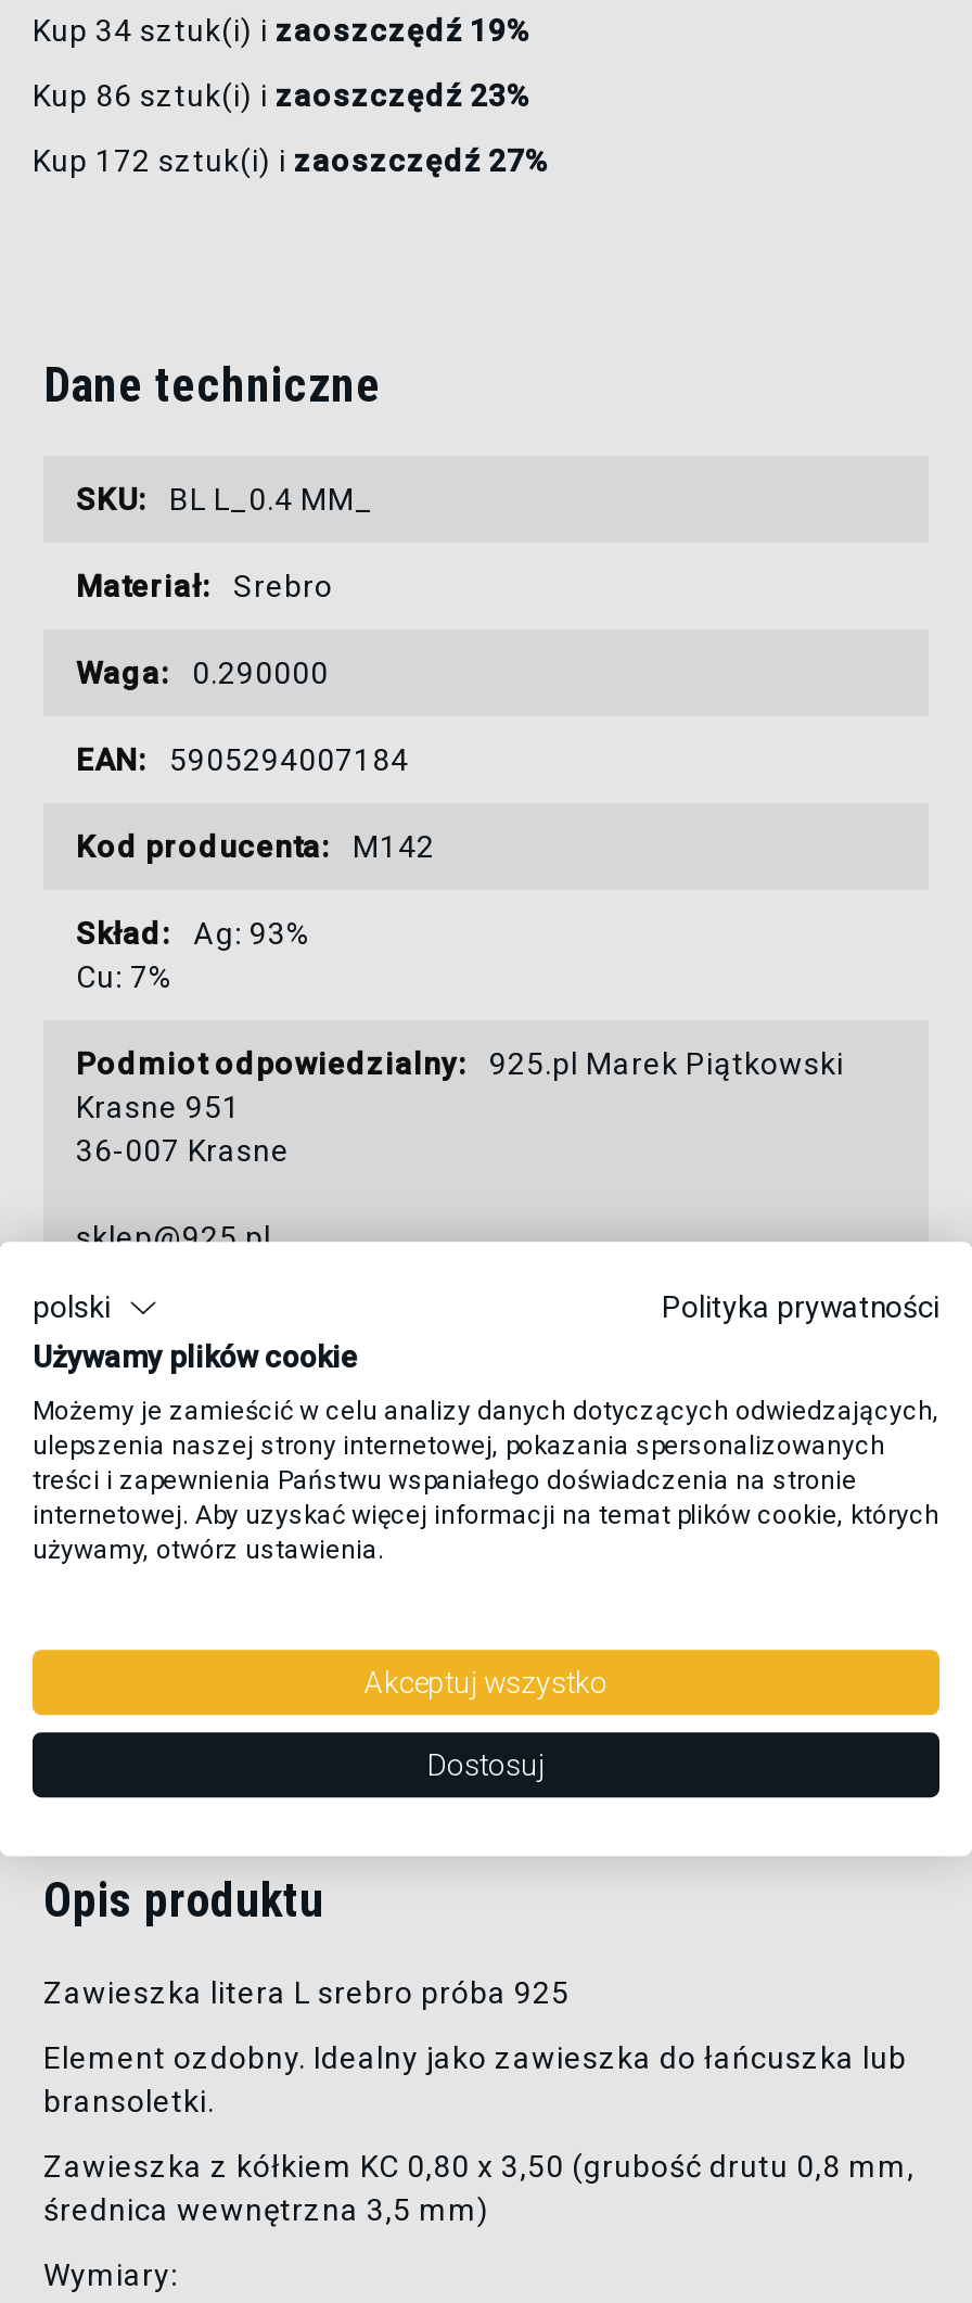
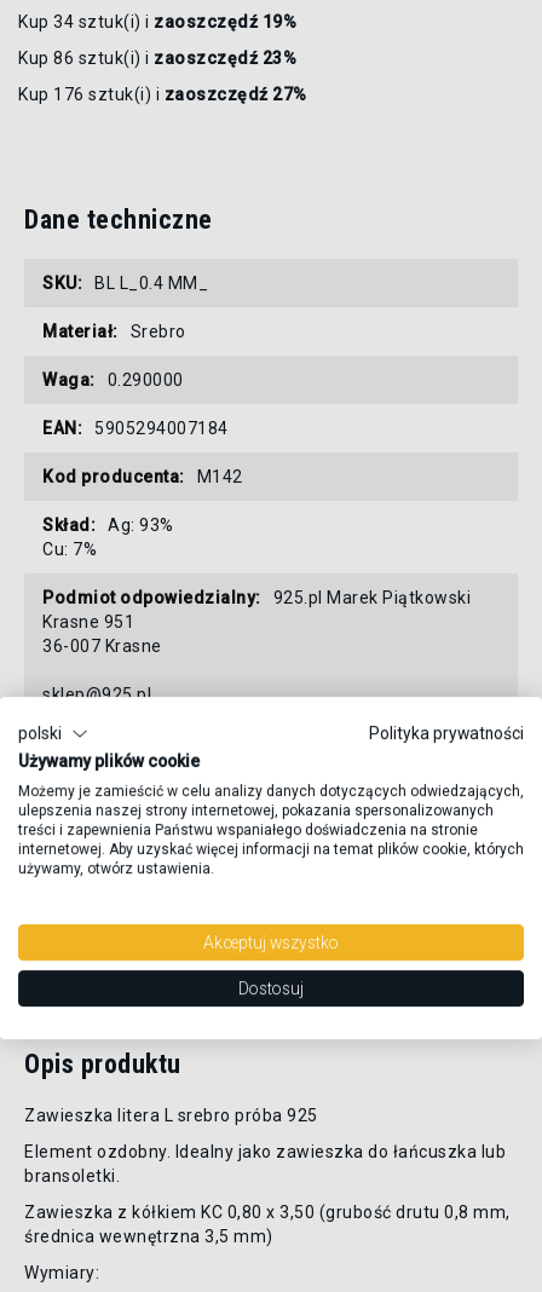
- Kup 172 sztuk(i) i zaoszczędź 27%
+ Kup 176 sztuk(i) i zaoszczędź 27%
